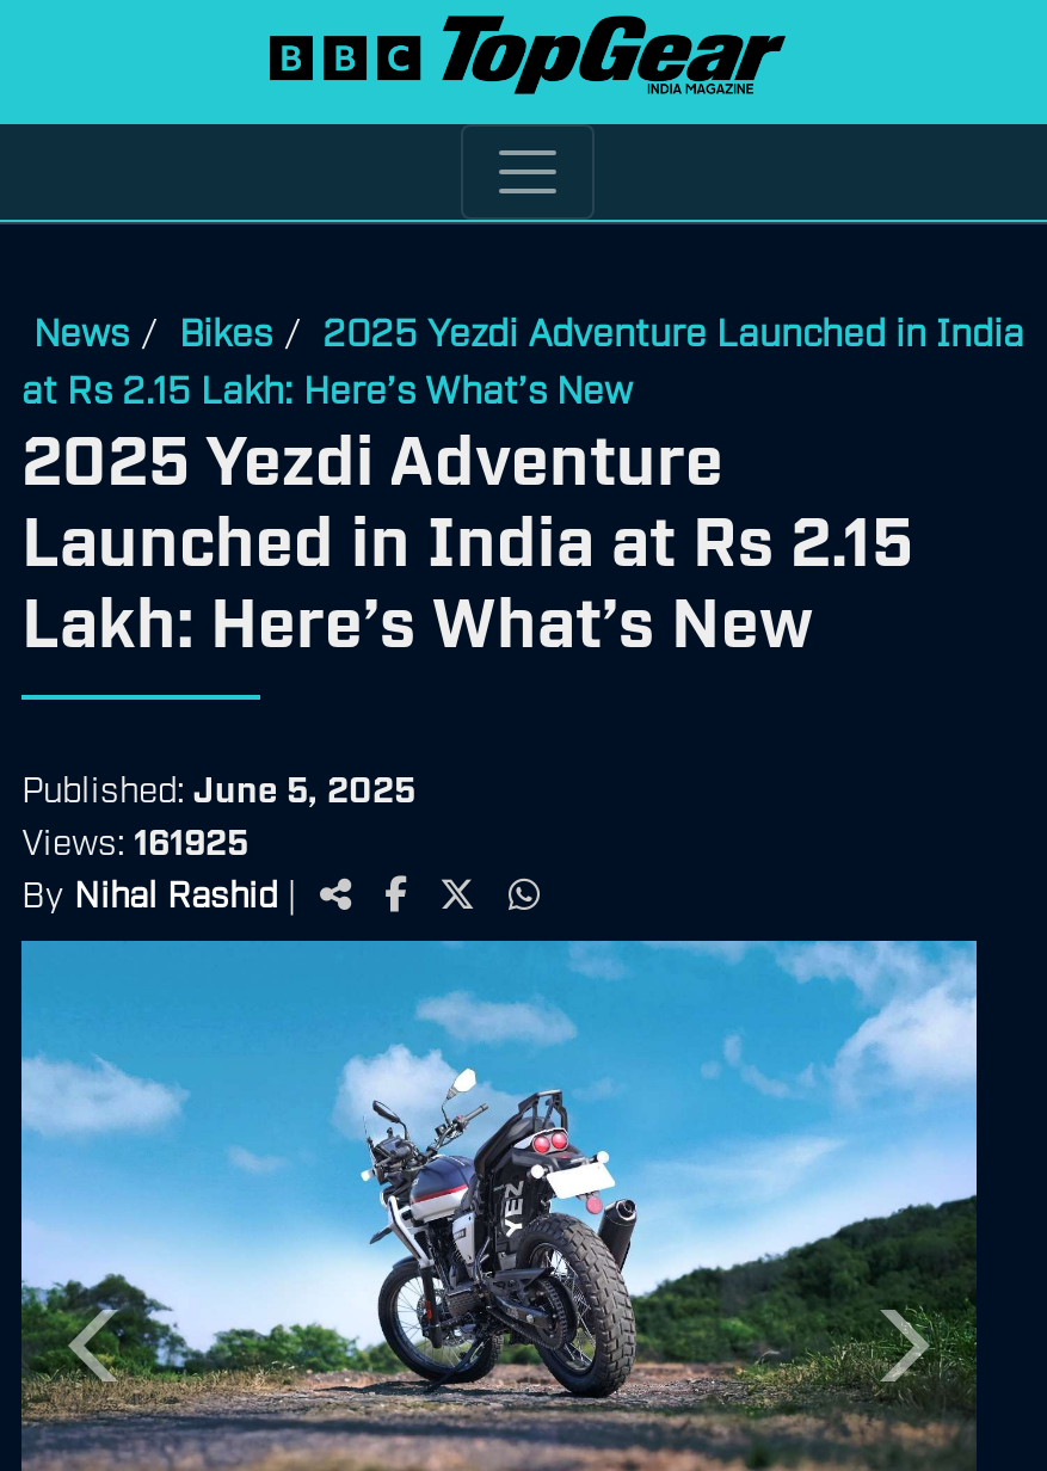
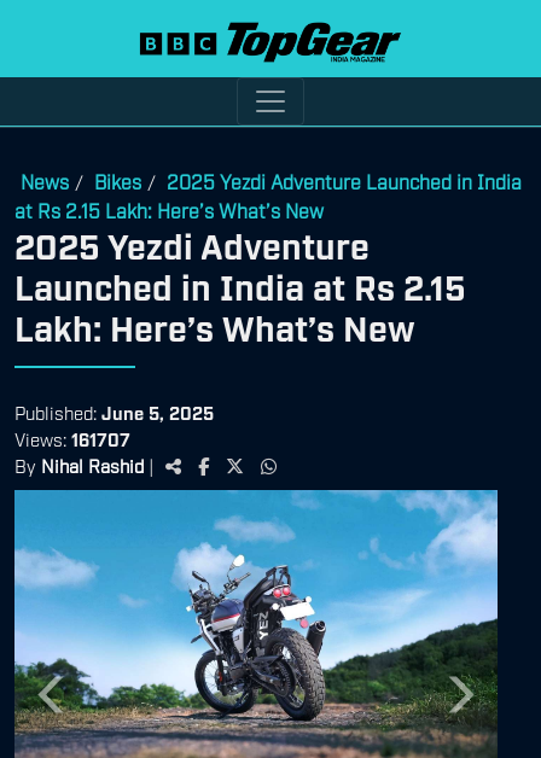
- Views: 161925
+ Views: 161707
